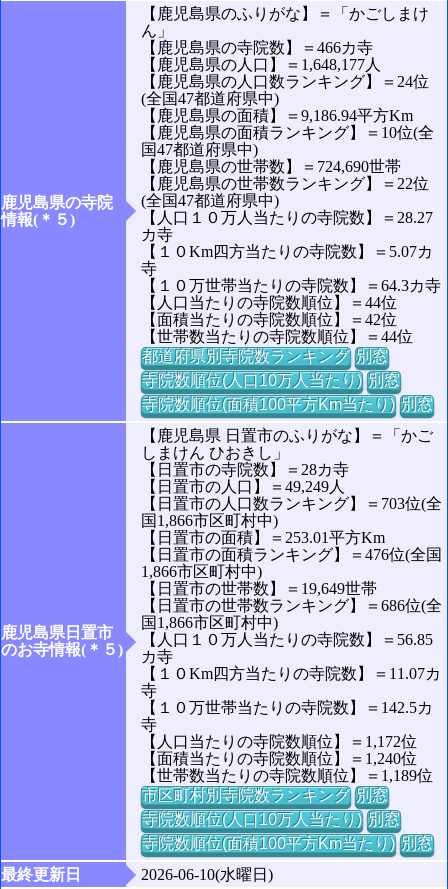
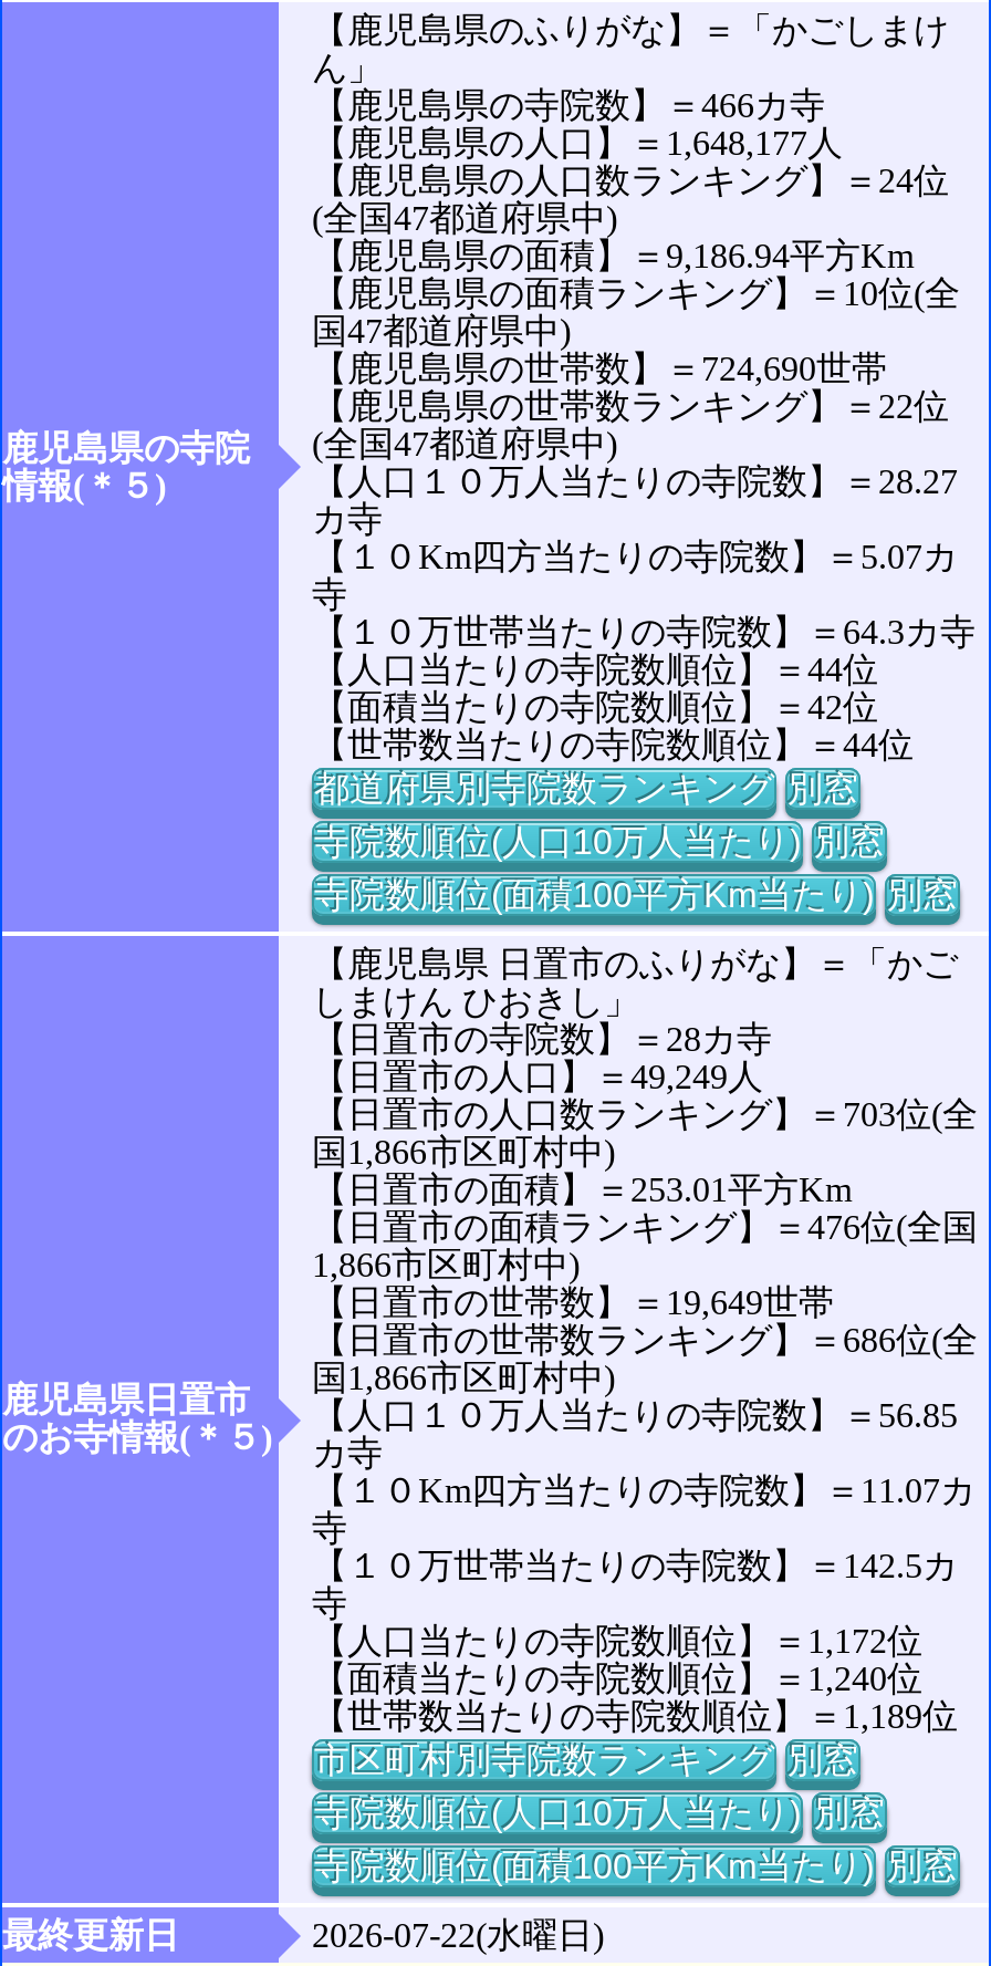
- 2026-06-10(水曜日)
+ 2026-07-22(水曜日)
